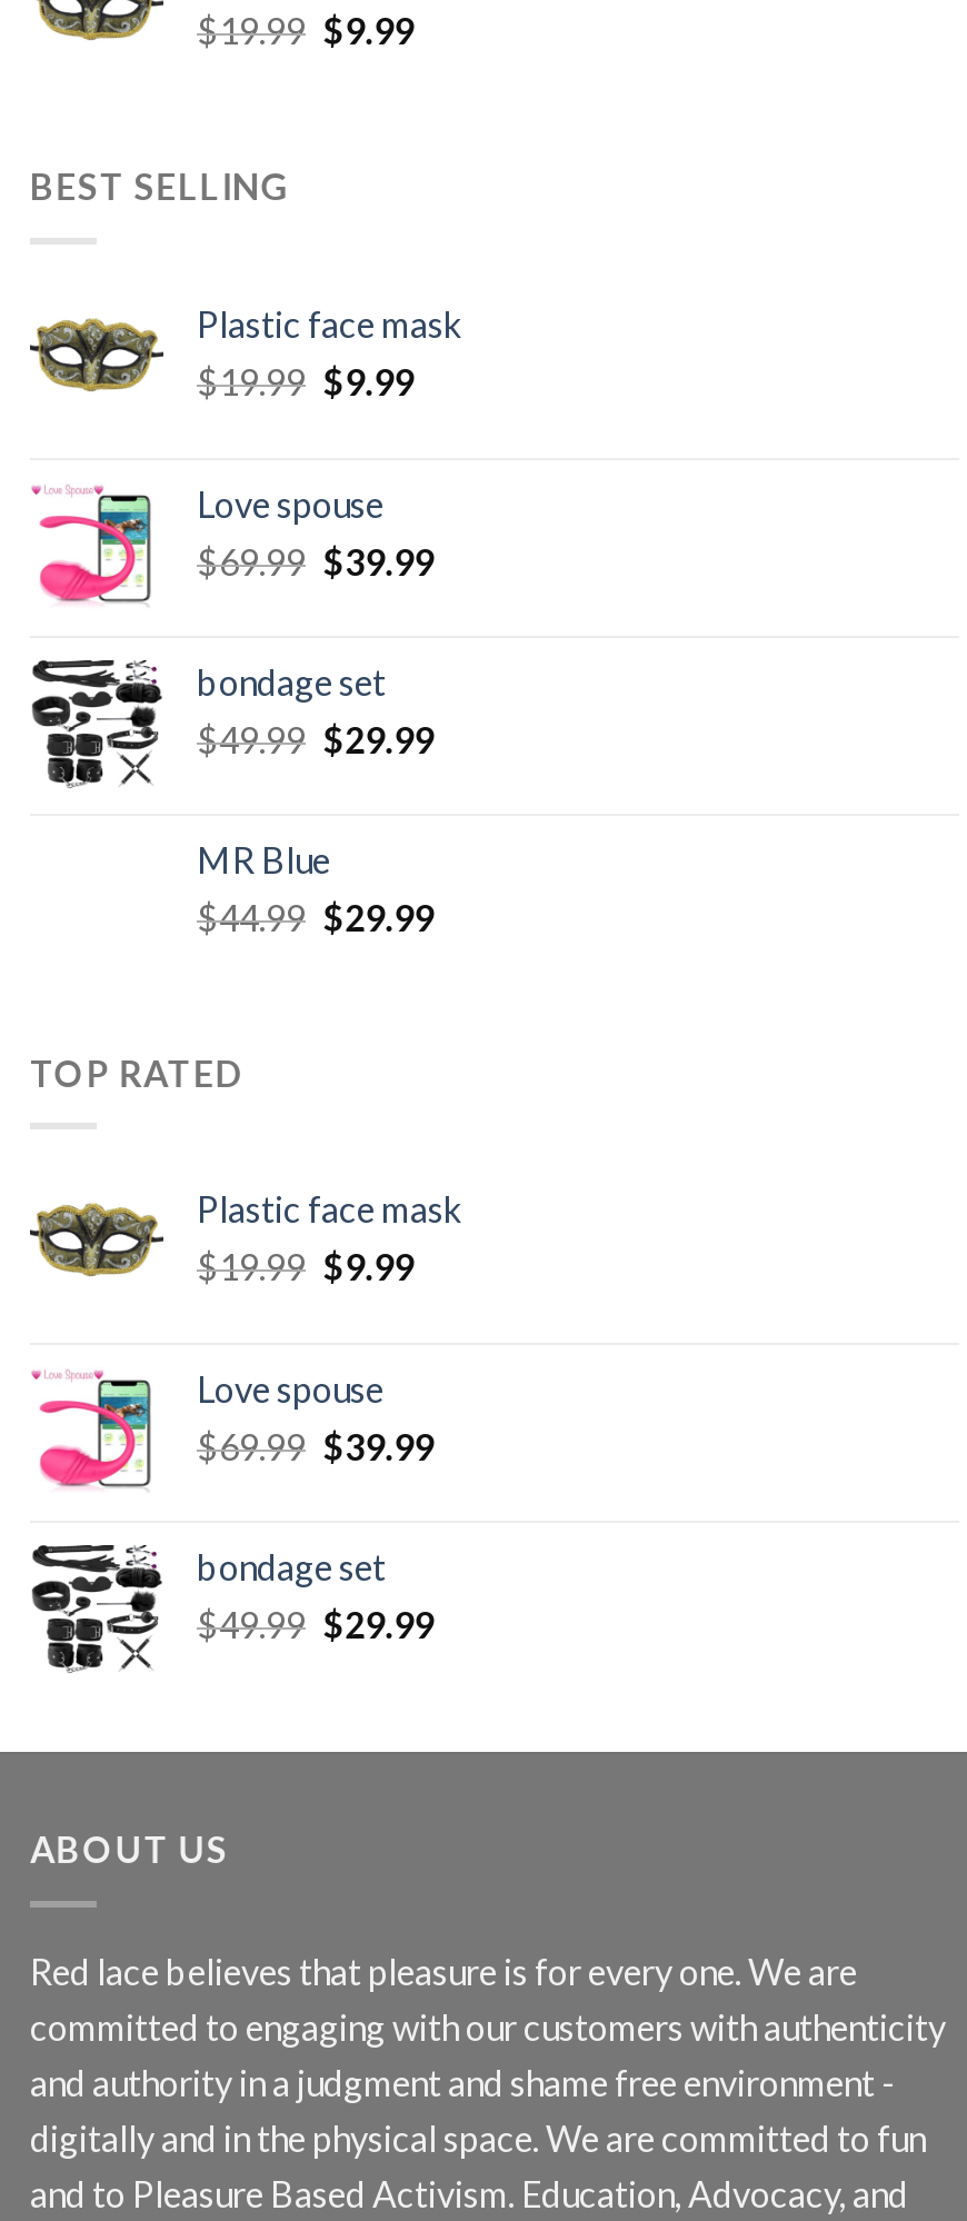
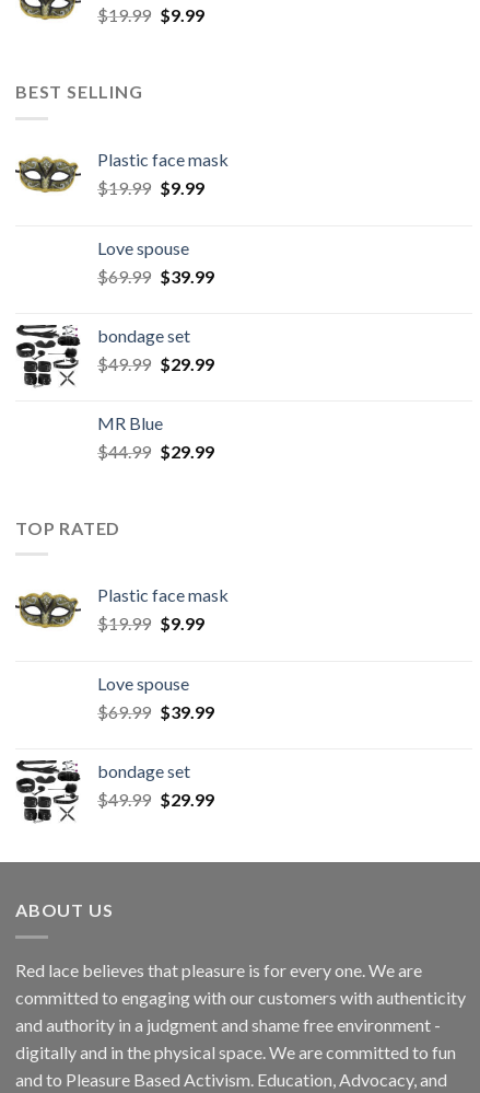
- [image]

- [image]
